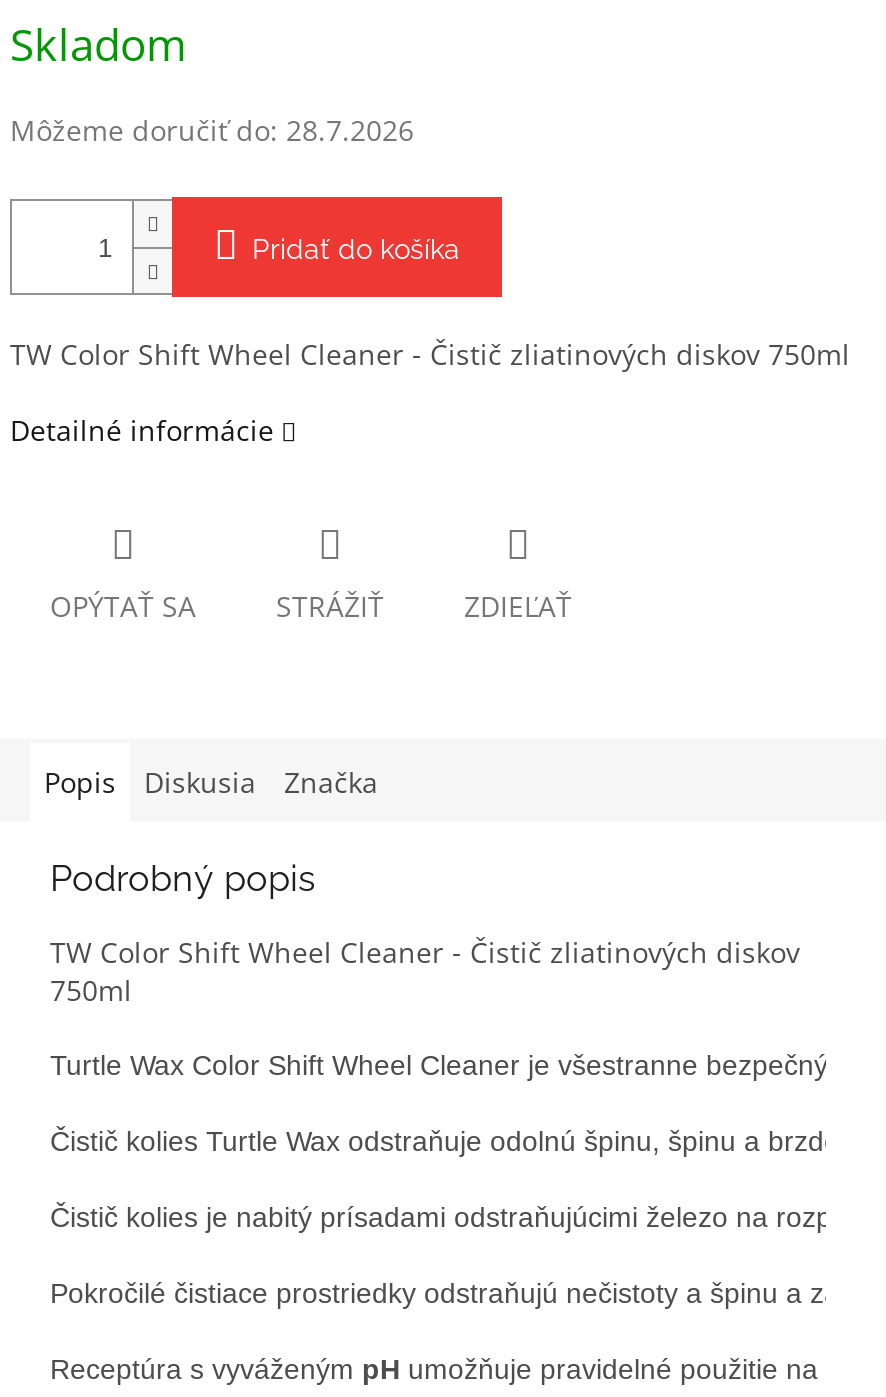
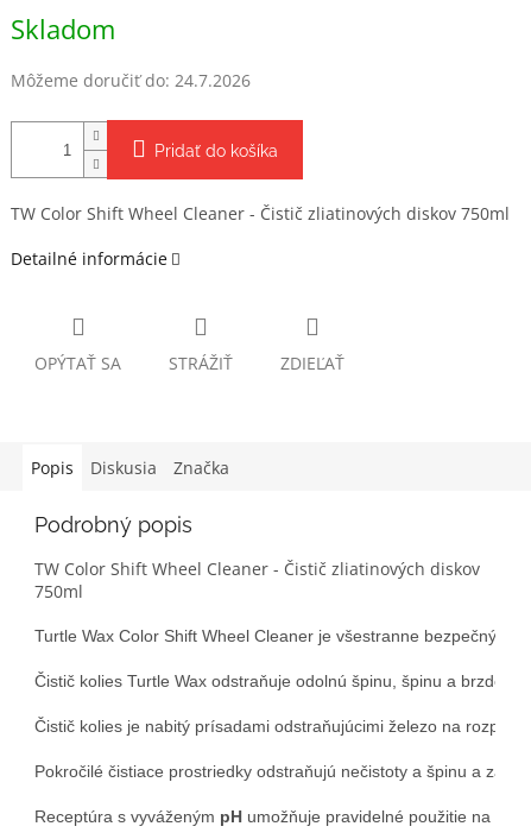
- Môžeme doručiť do: 28.7.2026
+ Môžeme doručiť do: 24.7.2026
